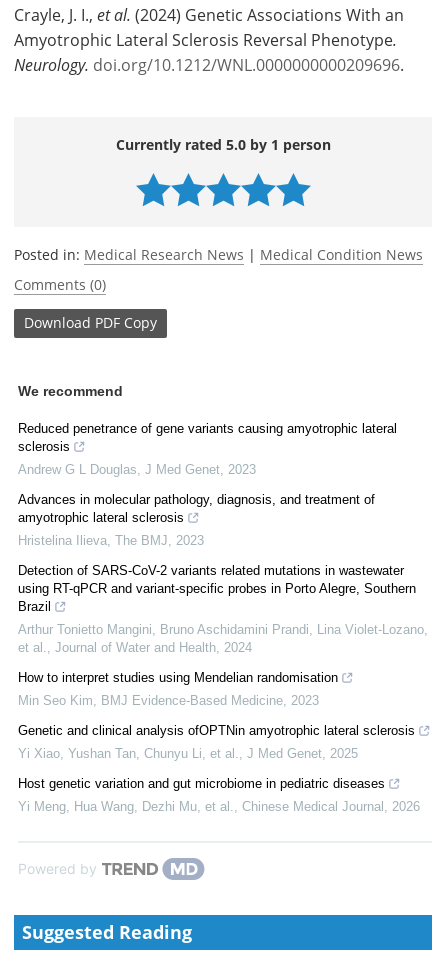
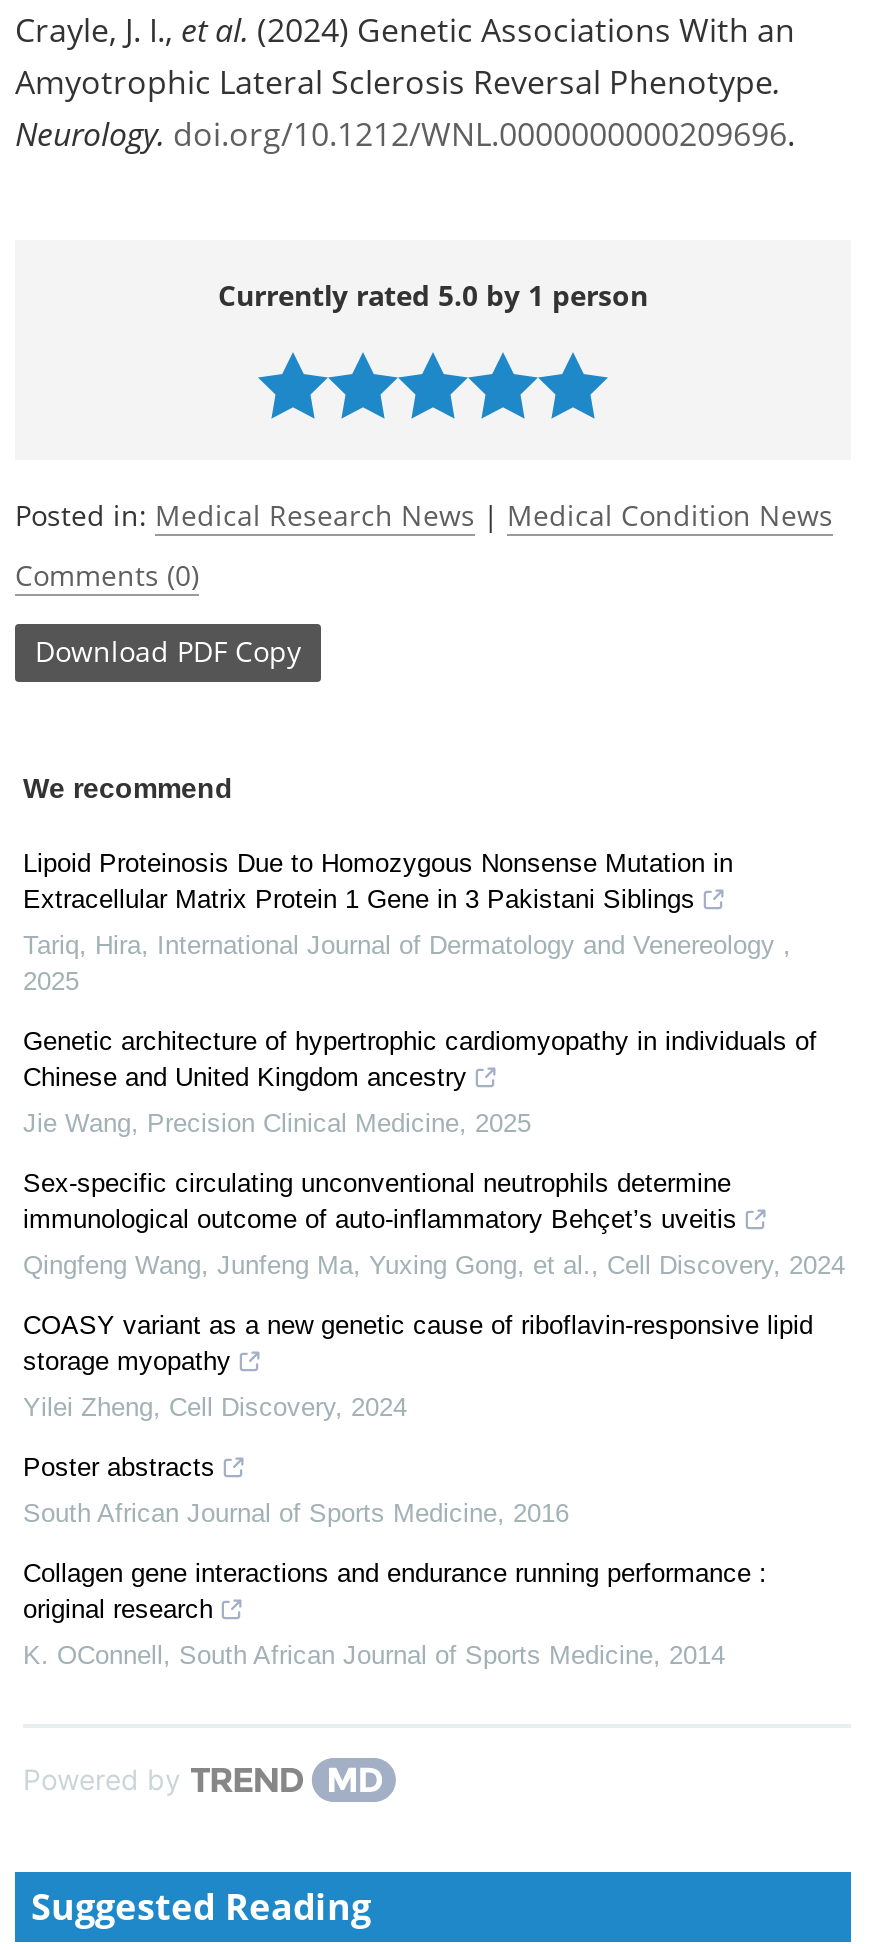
- Reduced penetrance of gene variants causing amyotrophic lateral
- sclerosis
+ Lipoid Proteinosis Due to Homozygous Nonsense Mutation in
+ Extracellular Matrix Protein 1 Gene in 3 Pakistani Siblings

- Andrew G L Douglas, J Med Genet, 2023
+ Tariq, Hira, International Journal of Dermatology and Venereology,
+ 2025

- Advances in molecular pathology, diagnosis, and treatment of
- amyotrophic lateral sclerosis
+ Genetic architecture of hypertrophic cardiomyopathy in individuals of
+ Chinese and United Kingdom ancestry

- Hristelina Ilieva, The BMJ, 2023
+ Jie Wang, Precision Clinical Medicine, 2025

- Detection of SARS-CoV-2 variants related mutations in wastewater
- using RT-qPCR and variant-specific probes in Porto Alegre, Southern
- Brazil
+ Sex-specific circulating unconventional neutrophils determine
+ immunological outcome of auto-inflammatory Behçet’s uveitis

- Arthur Tonietto Mangini, Bruno Aschidamini Prandi, Lina Violet-Lozano,
- et al., Journal of Water and Health, 2024
+ Qingfeng Wang, Junfeng Ma, Yuxing Gong, et al., Cell Discovery, 2024

- How to interpret studies using Mendelian randomisation
+ COASY variant as a new genetic cause of riboflavin-responsive lipid
+ storage myopathy

- Min Seo Kim, BMJ Evidence-Based Medicine, 2023
+ Yilei Zheng, Cell Discovery, 2024

- Genetic and clinical analysis ofOPTNin amyotrophic lateral sclerosis
+ Poster abstracts

- Yi Xiao, Yushan Tan, Chunyu Li, et al., J Med Genet, 2025
+ South African Journal of Sports Medicine, 2016

- Host genetic variation and gut microbiome in pediatric diseases
+ Collagen gene interactions and endurance running performance :
+ original research

- Yi Meng, Hua Wang, Dezhi Mu, et al., Chinese Medical Journal, 2026
+ K. OConnell, South African Journal of Sports Medicine, 2014
